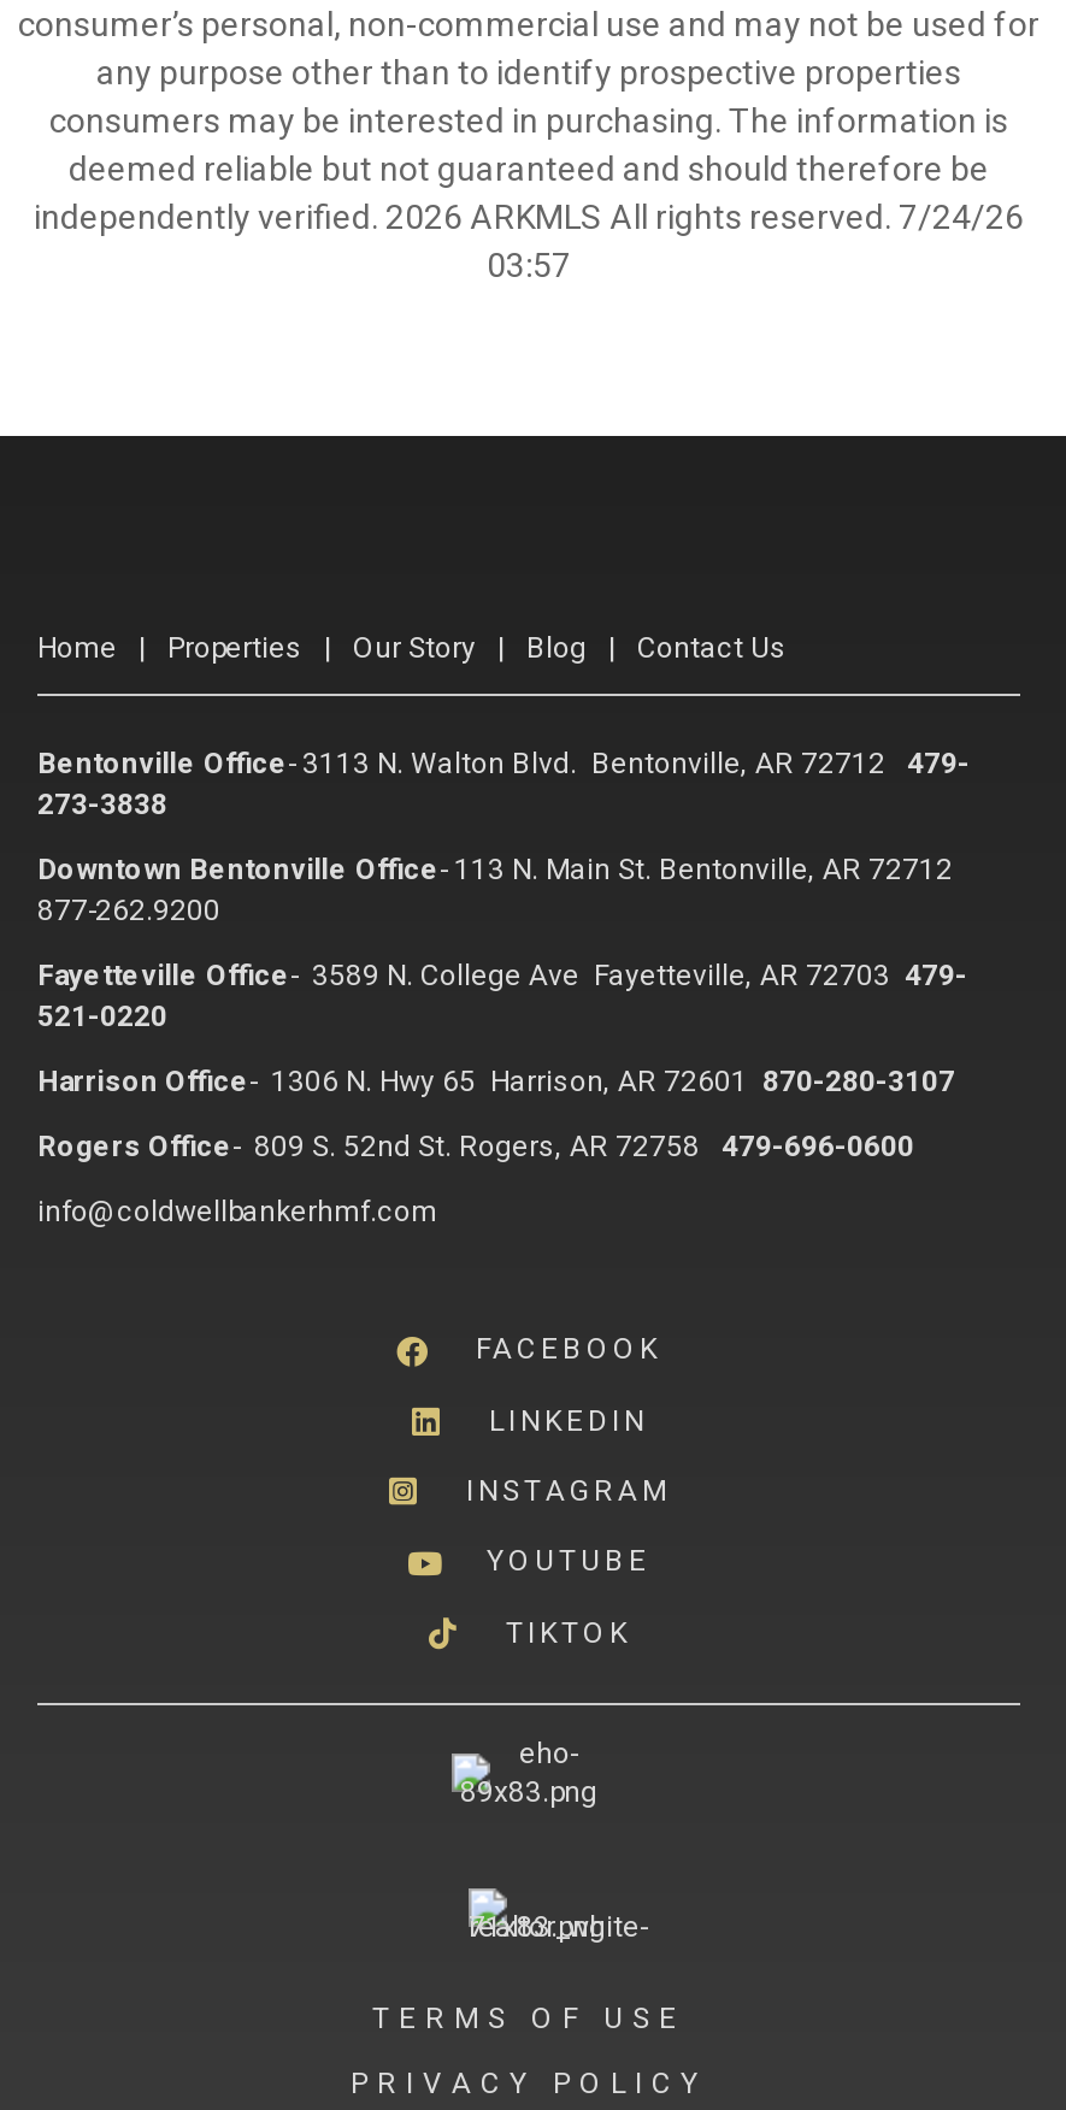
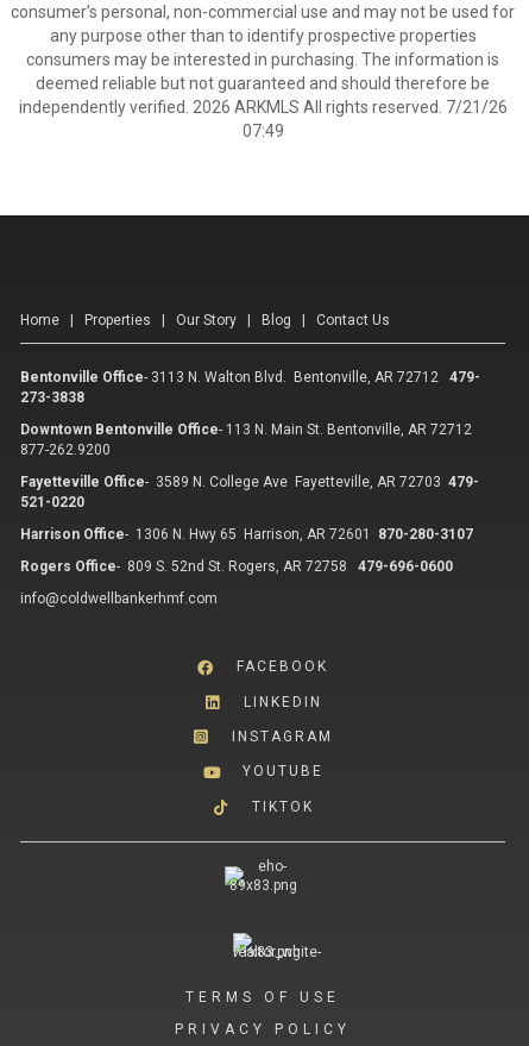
- independently verified. 2026 ARKMLS All rights reserved. 7/24/26
+ independently verified. 2026 ARKMLS All rights reserved. 7/21/26

- 03:57
+ 07:49
